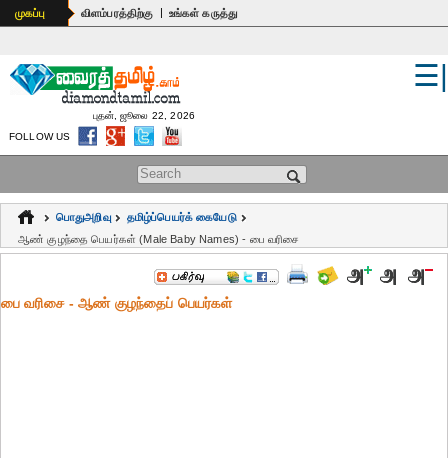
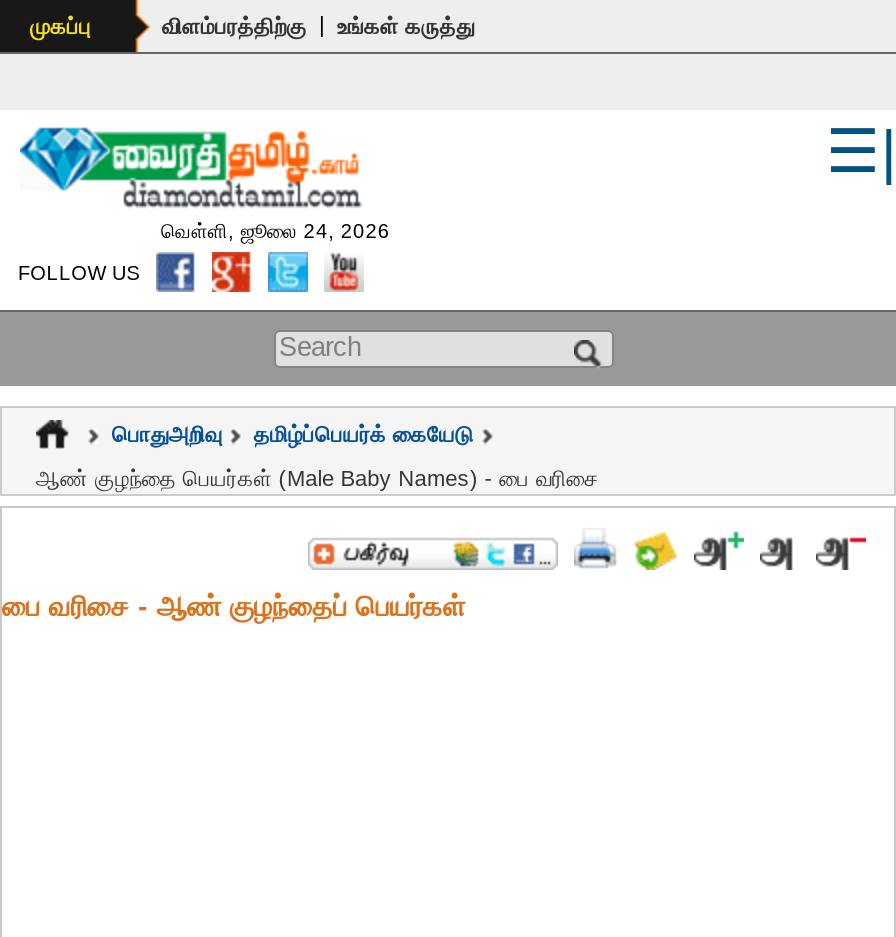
- புதன், ஜூலை 22, 2026
+ வெள்ளி, ஜூலை 24, 2026
